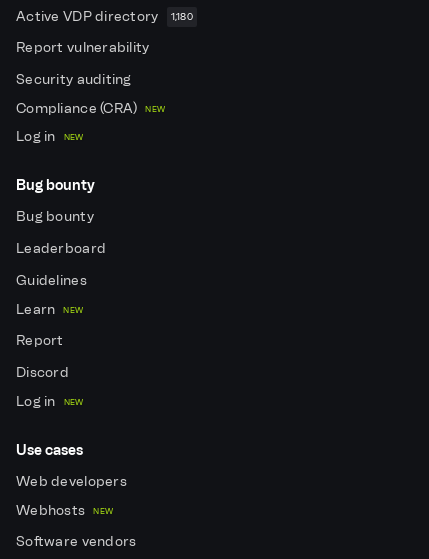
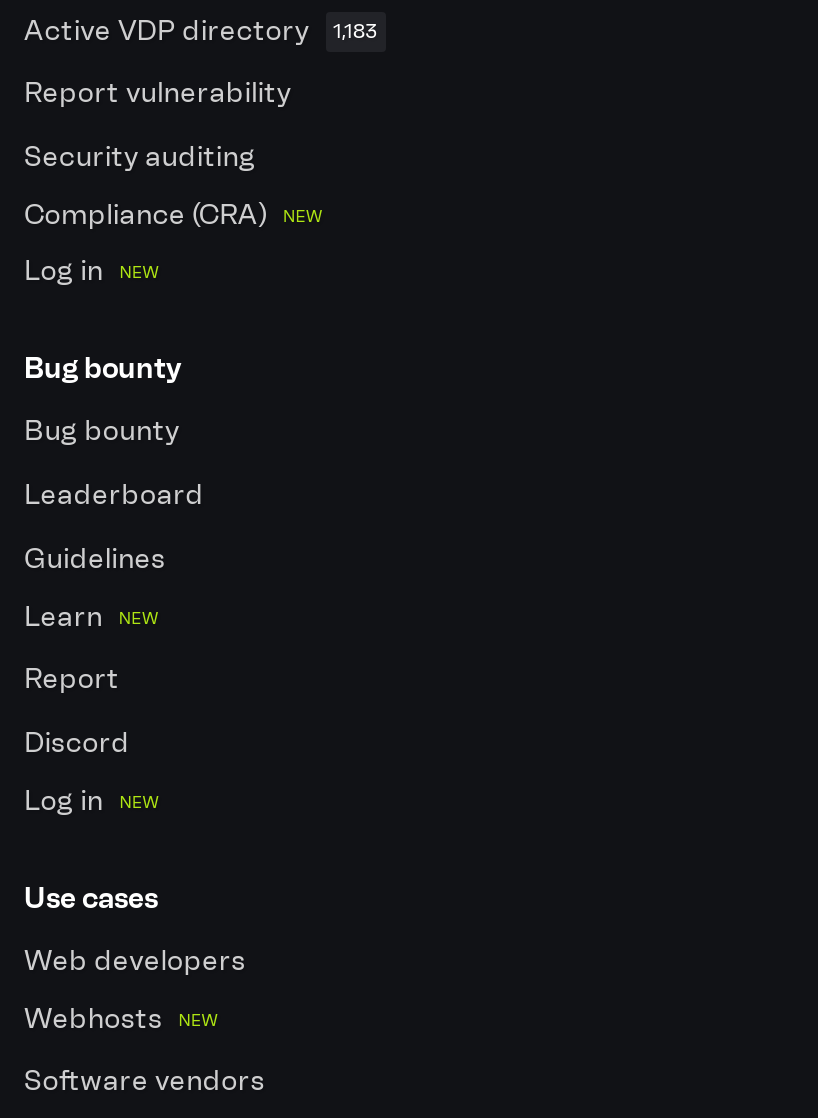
- Active VDP directory 1,180
+ Active VDP directory 1,183
